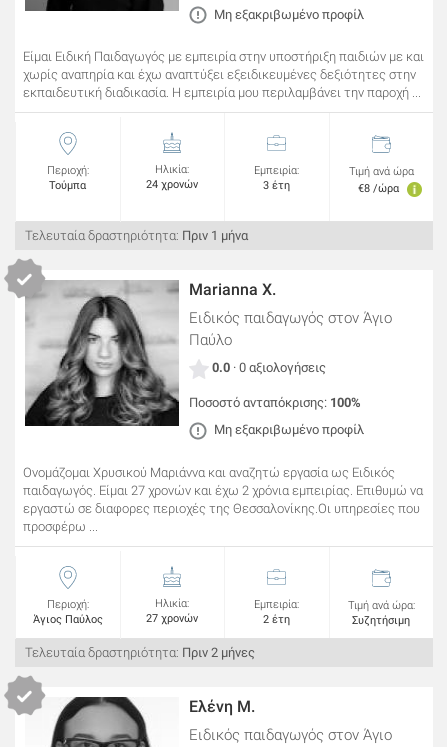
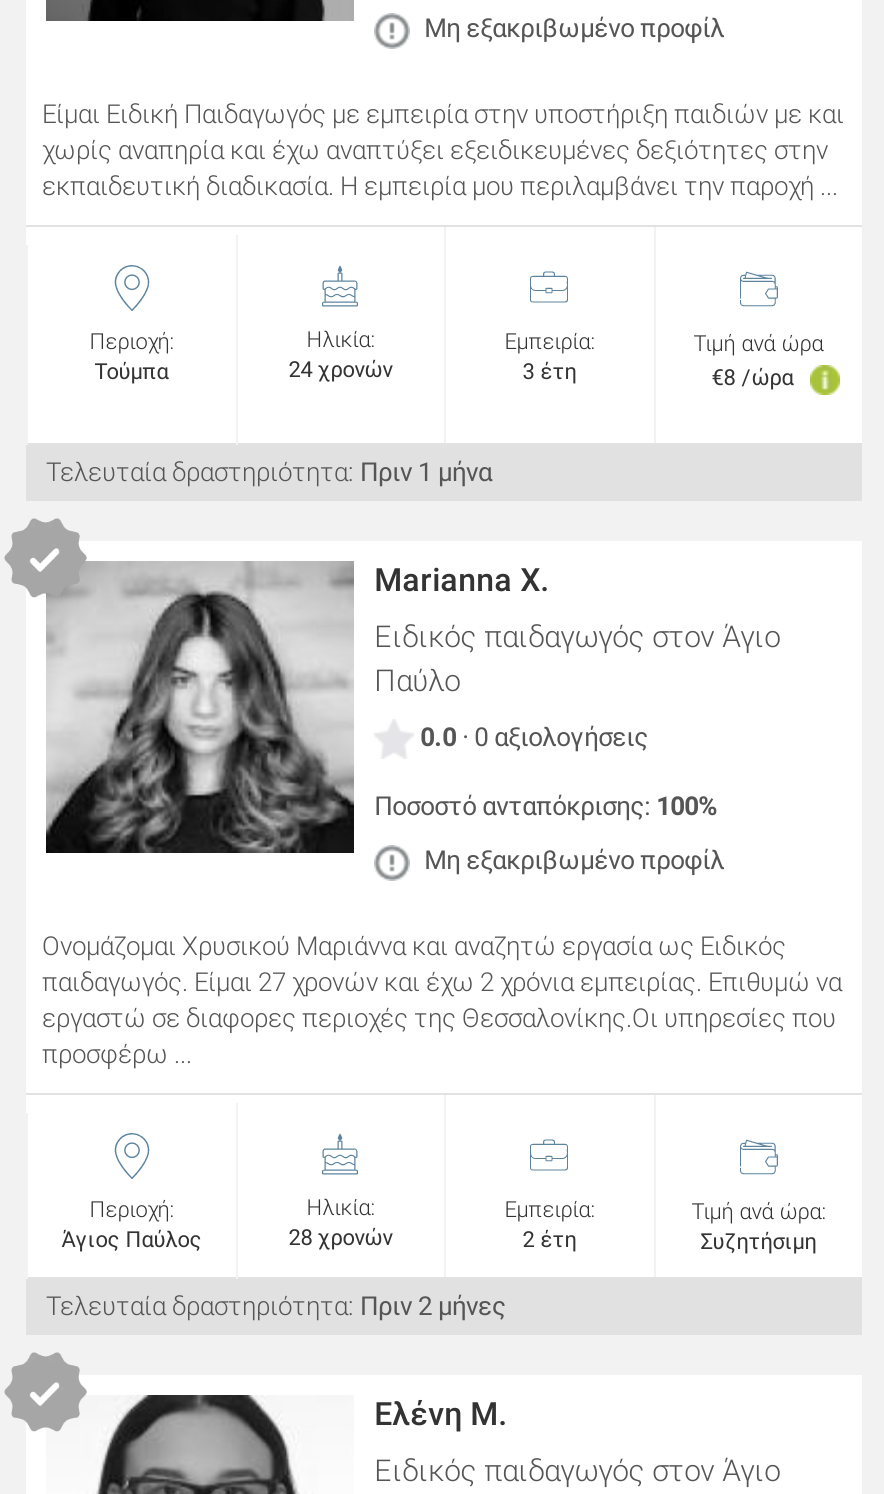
- 27 χρονών
+ 28 χρονών
